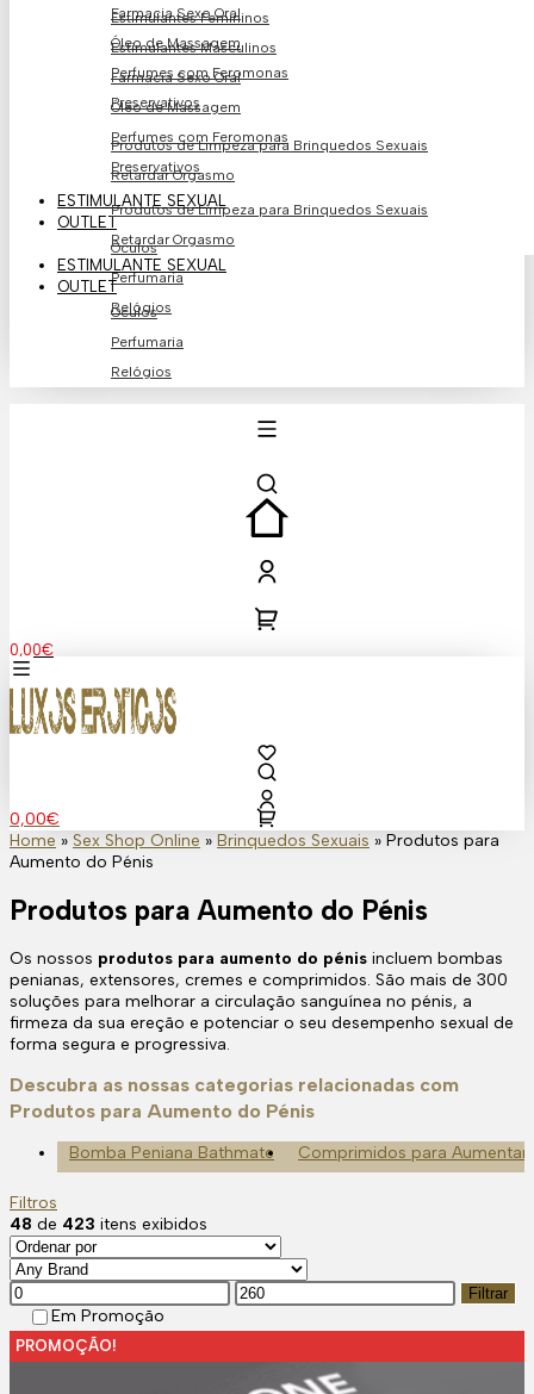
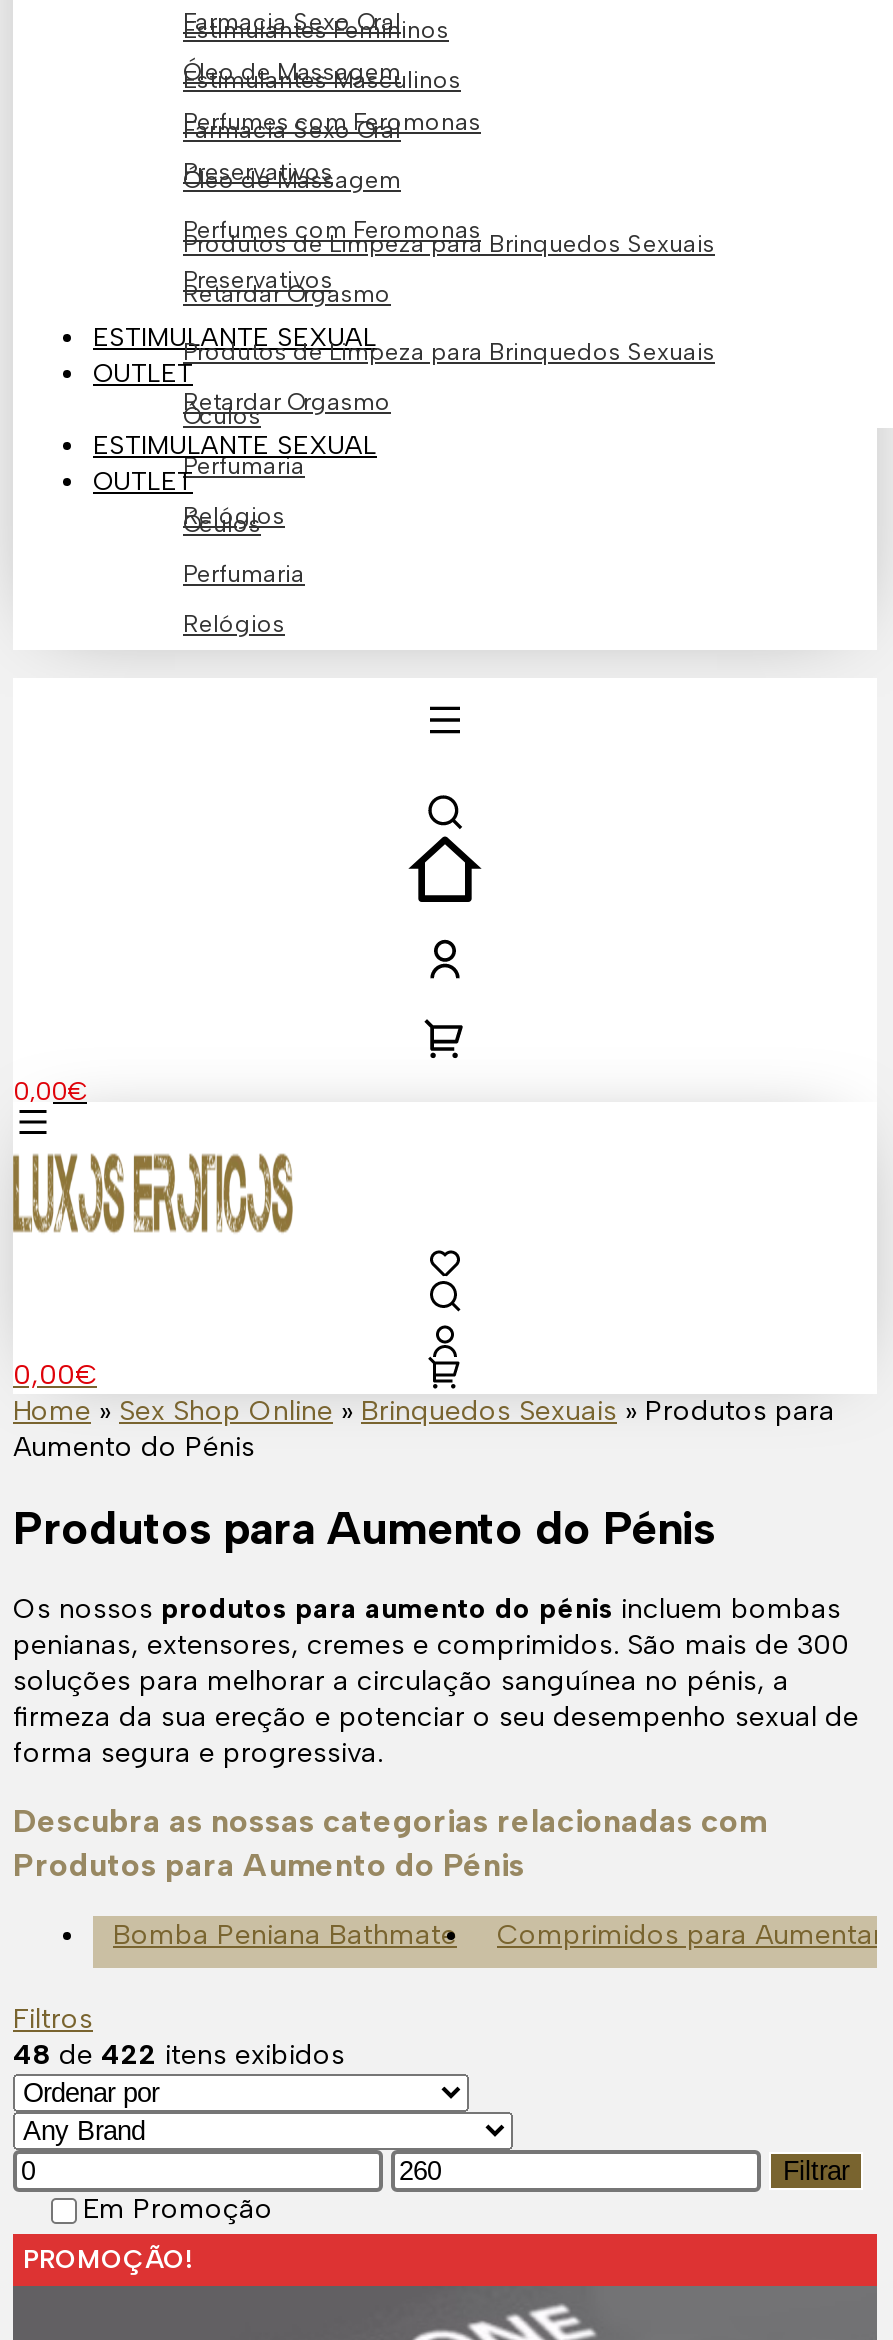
- 48 de 423 itens exibidos
+ 48 de 422 itens exibidos
